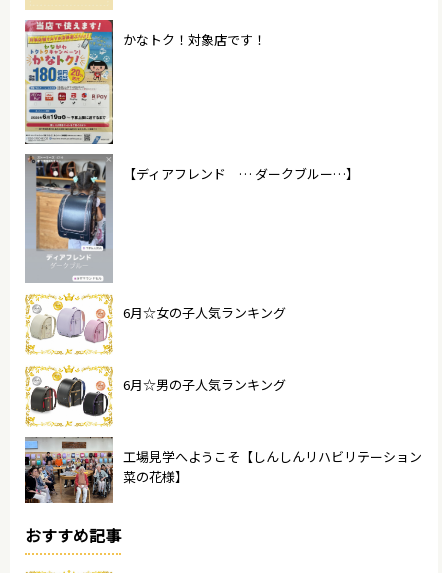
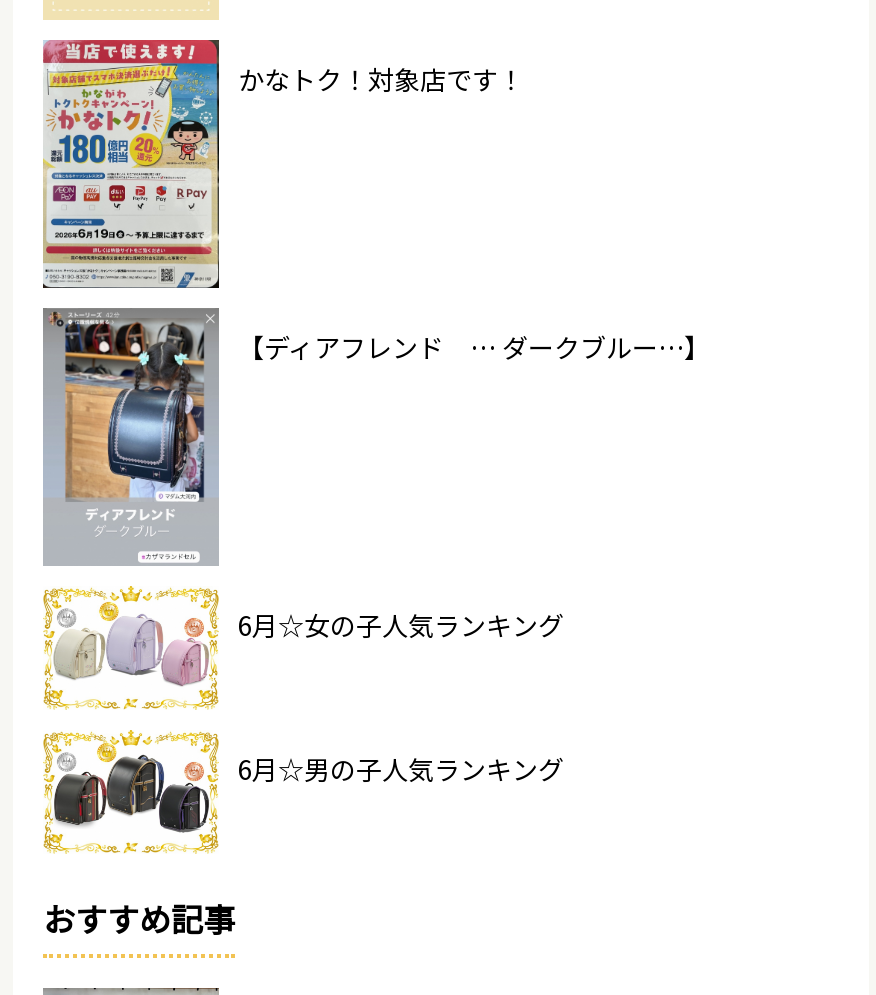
- [image]
- 工場見学へようこそ【しんしんリハビリテーション
- 菜の花様】
